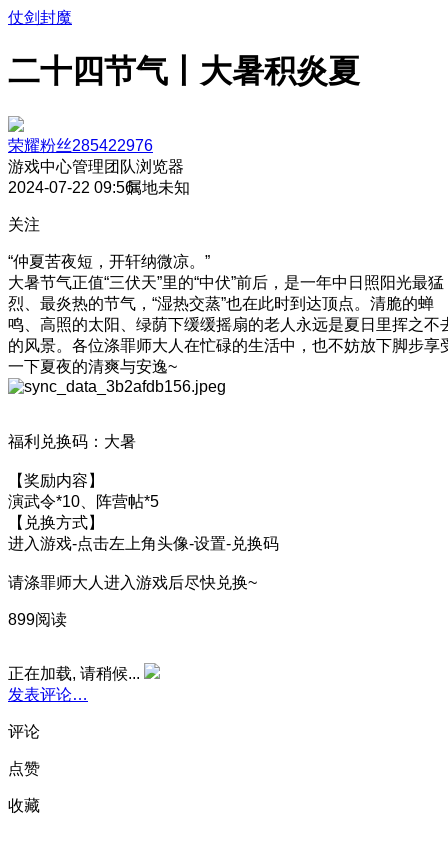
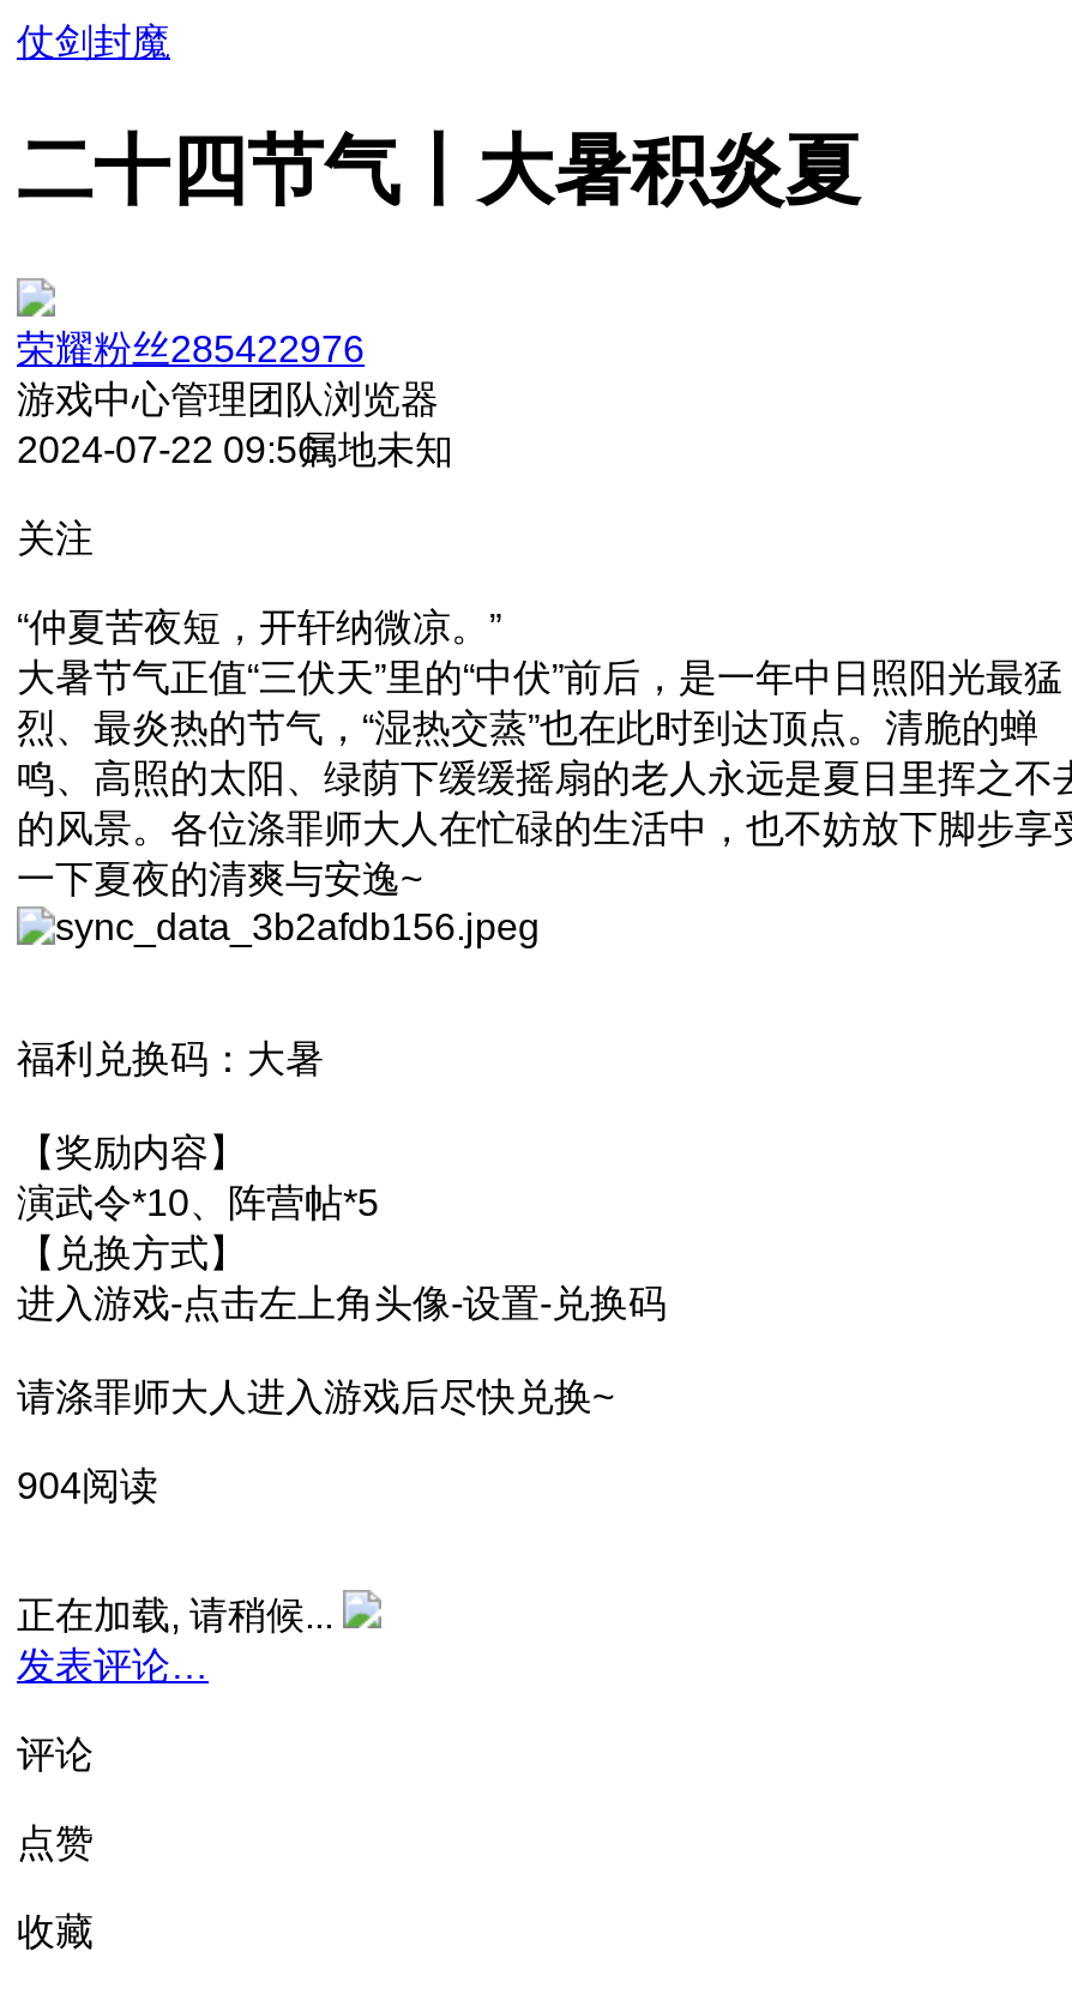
- 899阅读
+ 904阅读
